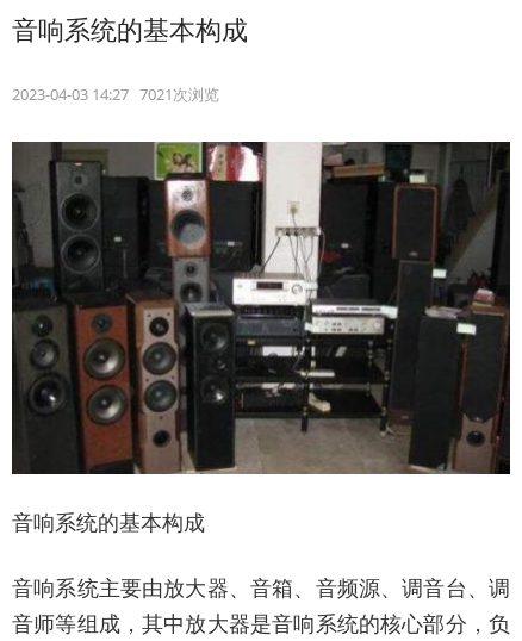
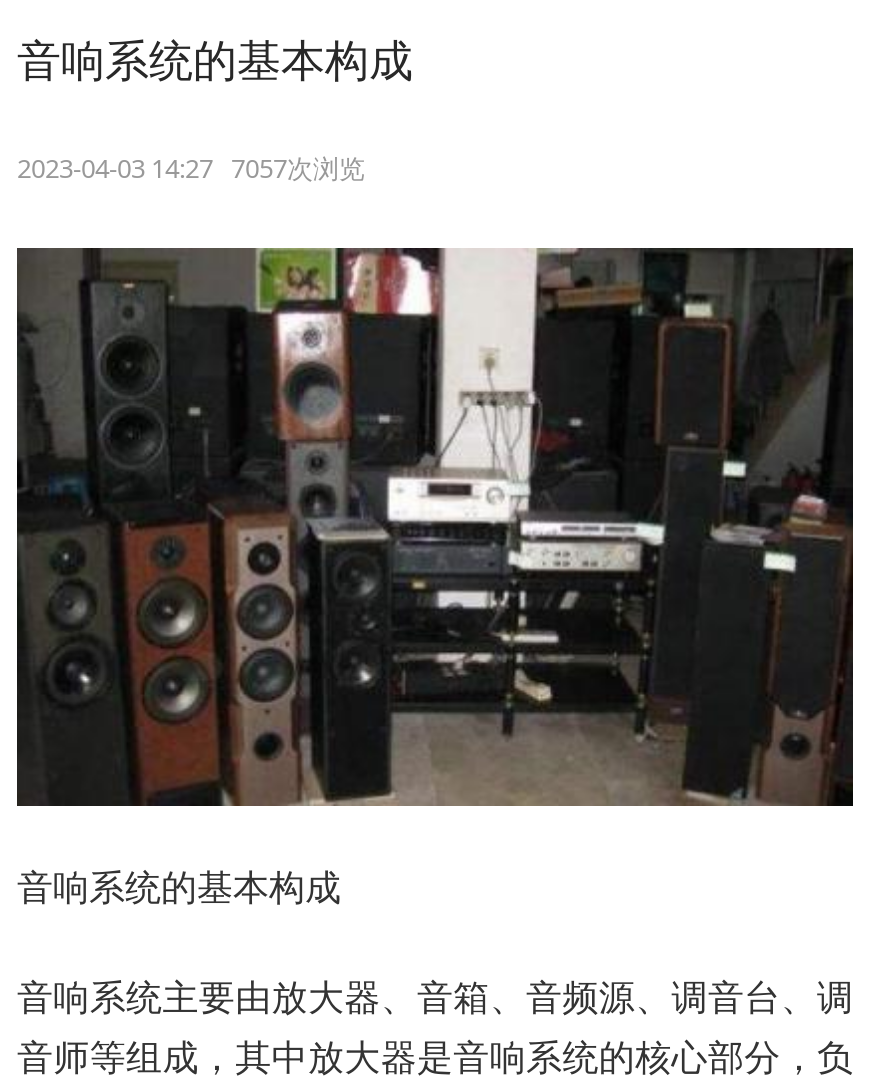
- 2023-04-03 14:27 7021次浏览
+ 2023-04-03 14:27 7057次浏览
